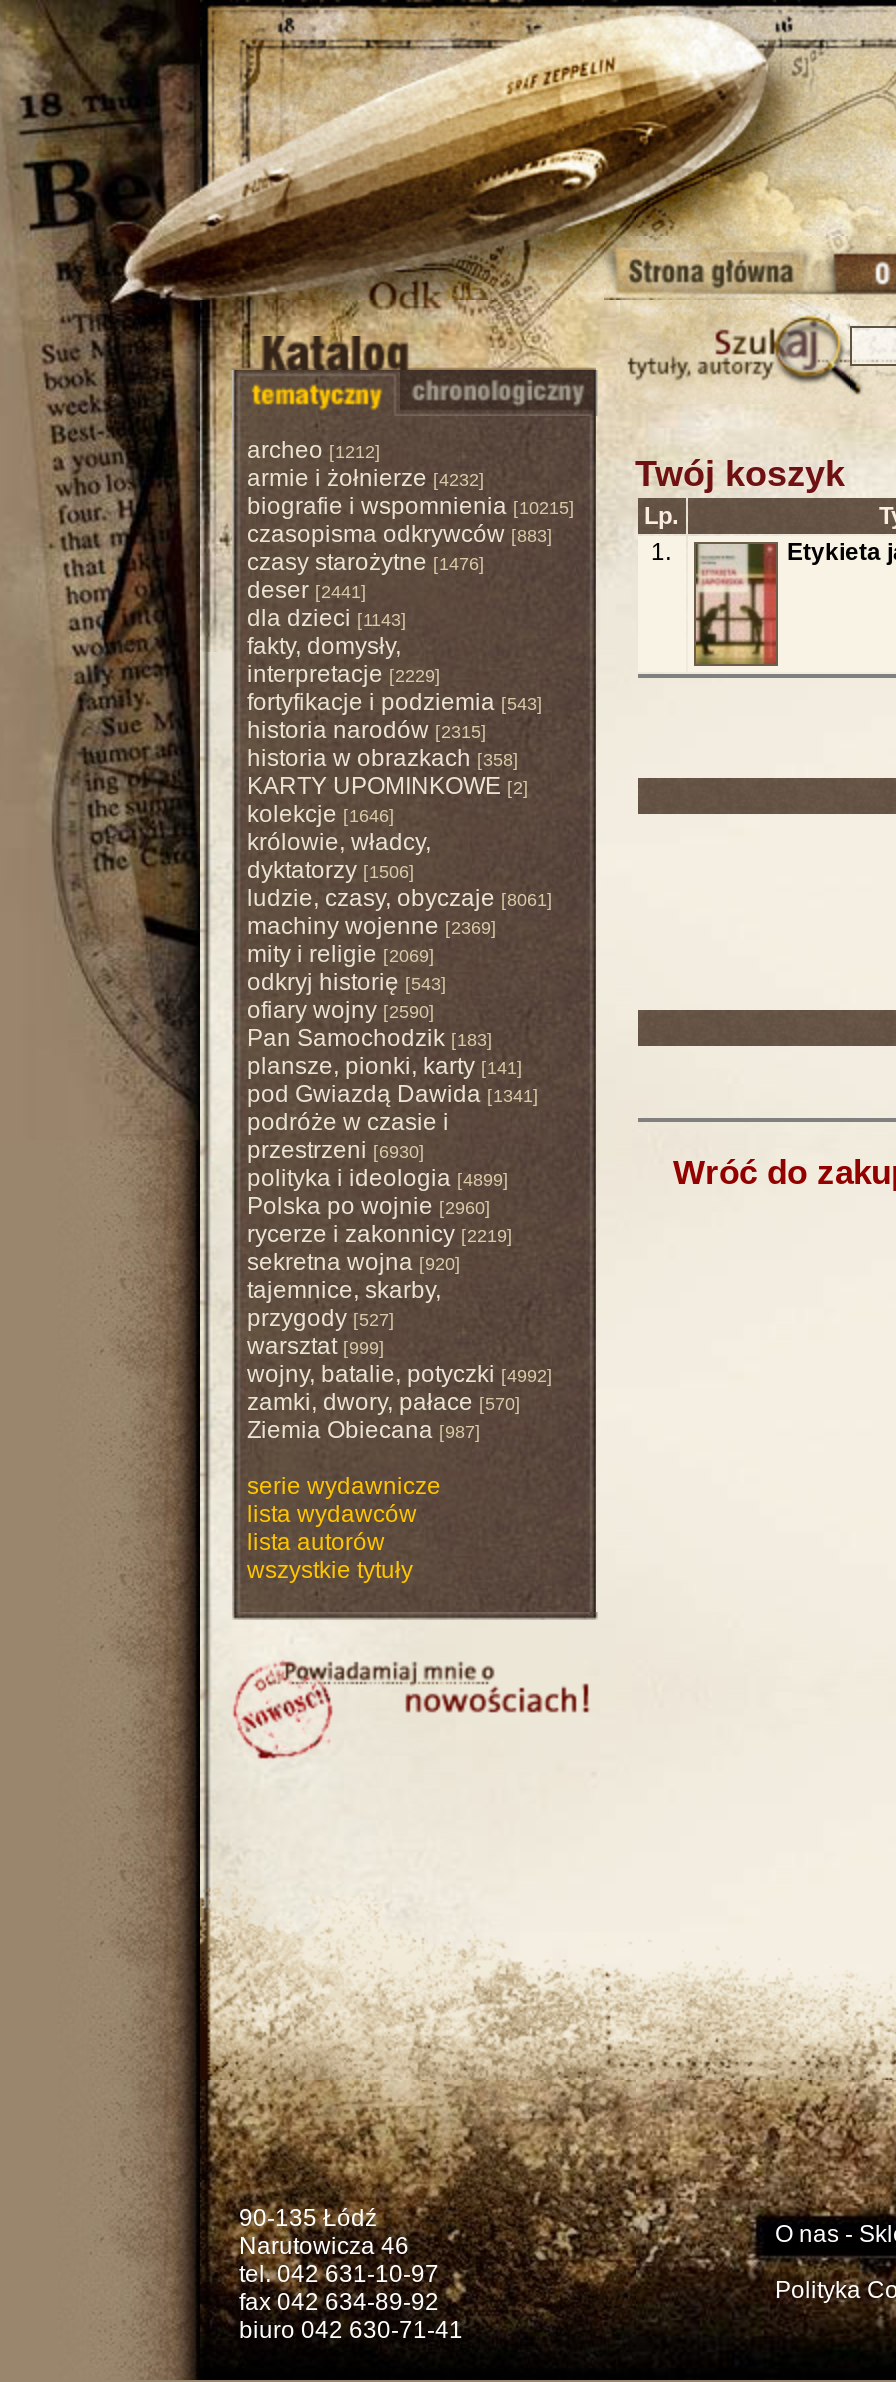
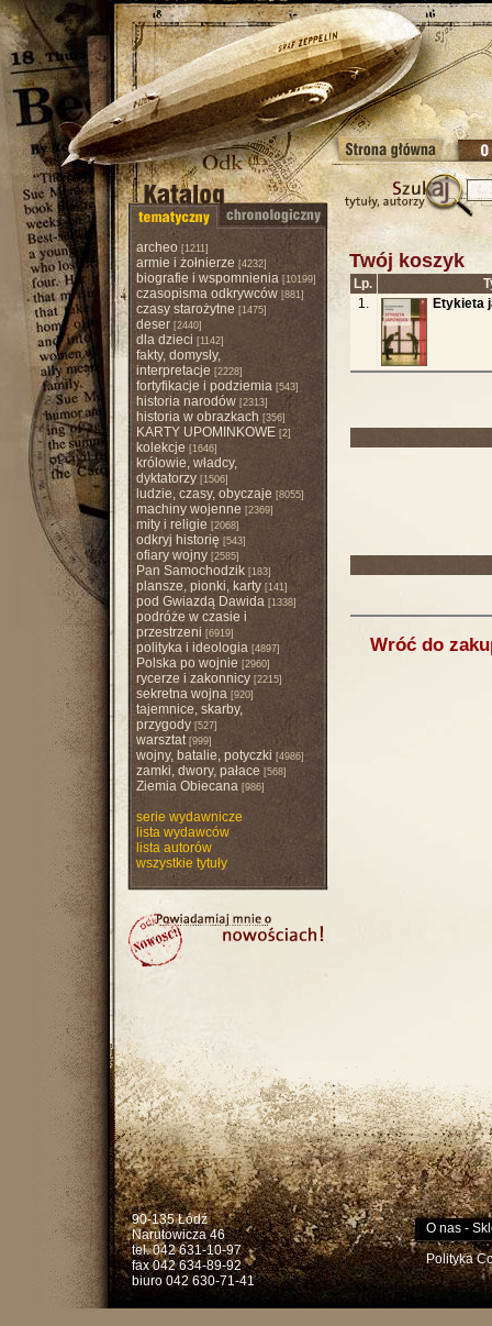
- archeo [1212]
+ archeo [1211]

- biografie i wspomnienia [10215]
+ biografie i wspomnienia [10199]

- czasopisma odkrywców [883]
+ czasopisma odkrywców [881]

- czasy starożytne [1476]
+ czasy starożytne [1475]

- deser [2441]
+ deser [2440]

- dla dzieci [1143]
+ dla dzieci [1142]

- interpretacje [2229]
+ interpretacje [2228]

- historia narodów [2315]
+ historia narodów [2313]

- historia w obrazkach [358]
+ historia w obrazkach [356]

- ludzie, czasy, obyczaje [8061]
+ ludzie, czasy, obyczaje [8055]

- mity i religie[2069]
+ mity i religie[2068]

- ofiary wojny [2590]
+ ofiary wojny [2585]

- pod Gwiazdą Dawida [1341]
+ pod Gwiazdą Dawida [1338]

- przestrzeni [6930]
+ przestrzeni [6919]

- polityka i ideologia [4899]
+ polityka i ideologia [4897]

- rycerze i zakonnicy [2219]
+ rycerze i zakonnicy [2215]

- wojny, batalie, potyczki [4992]
+ wojny, batalie, potyczki [4986]

- zamki, dwory, pałace [570]
+ zamki, dwory, pałace [568]

- Ziemia Obiecana [987]
+ Ziemia Obiecana [986]
